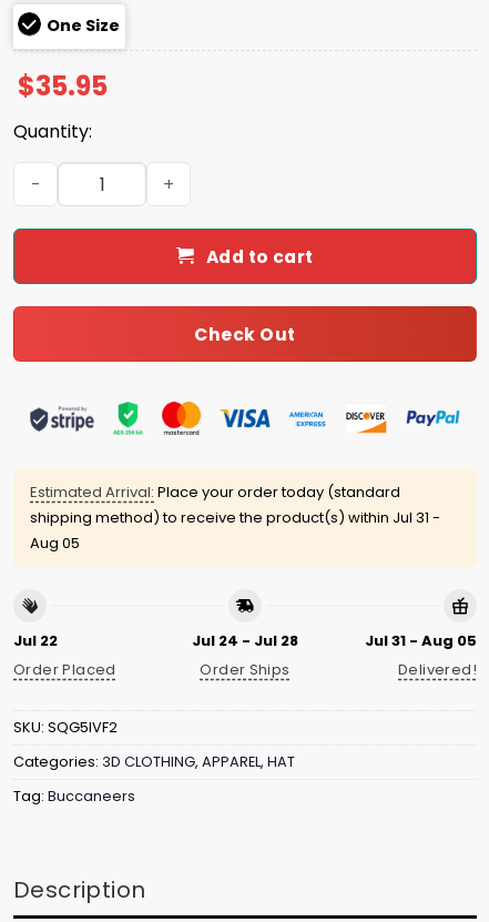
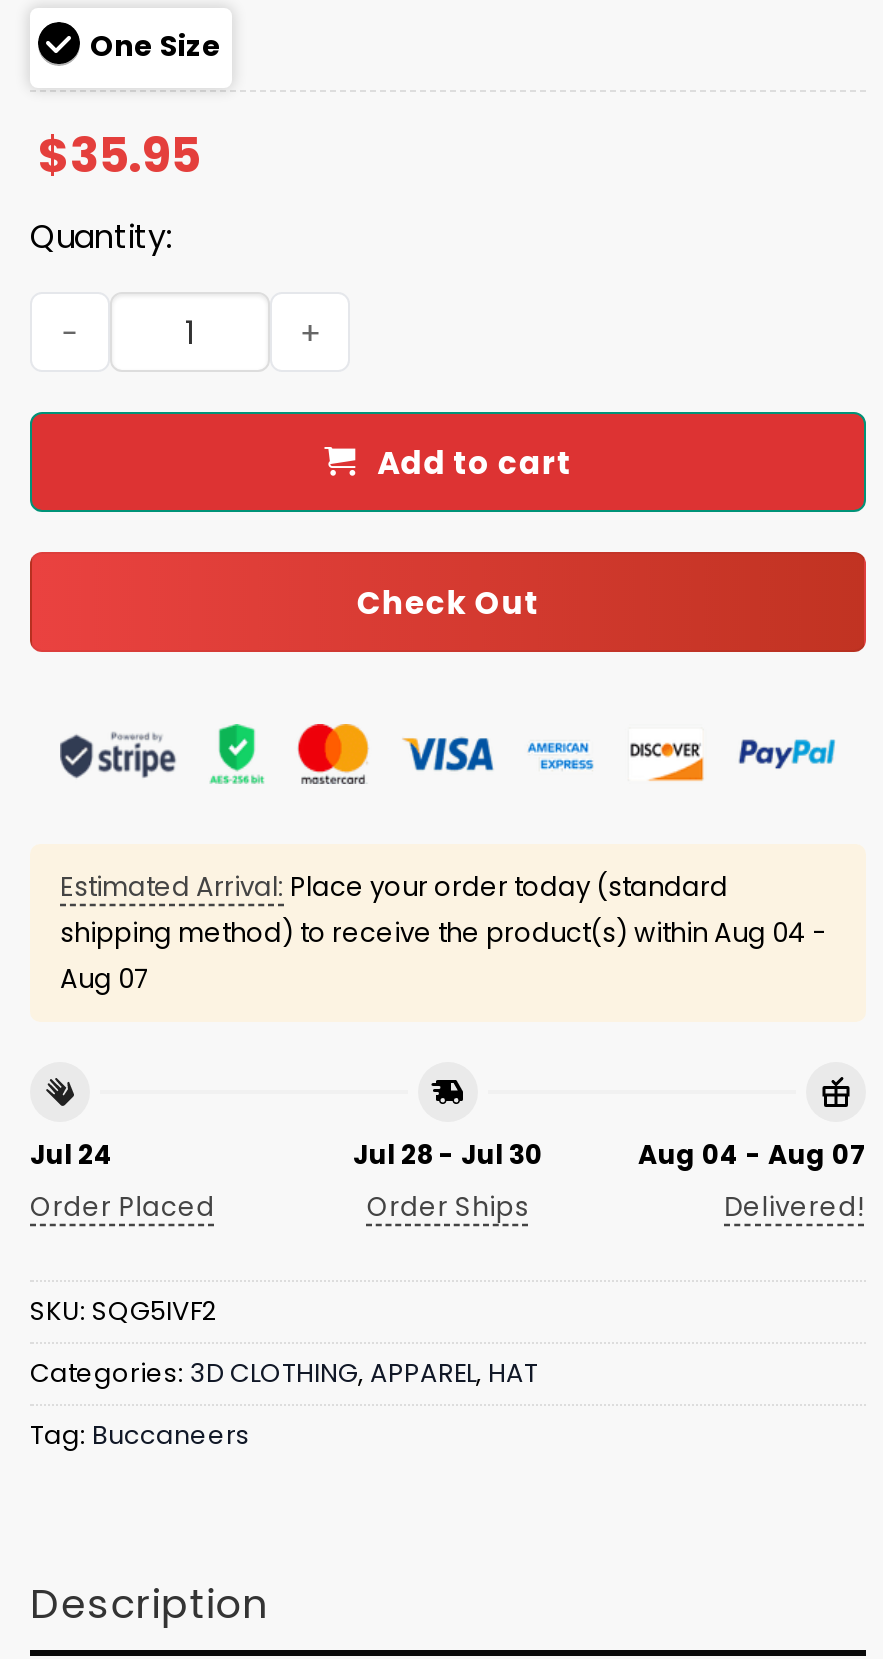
- shipping method) to receive the product(s) within Jul 31 -
+ shipping method) to receive the product(s) within Aug 04 -

- Aug 05
+ Aug 07

- Jul 22
+ Jul 24

- Jul 24 - Jul 28
+ Jul 28 - Jul 30

- Jul 31 - Aug 05
+ Aug 04 - Aug 07
